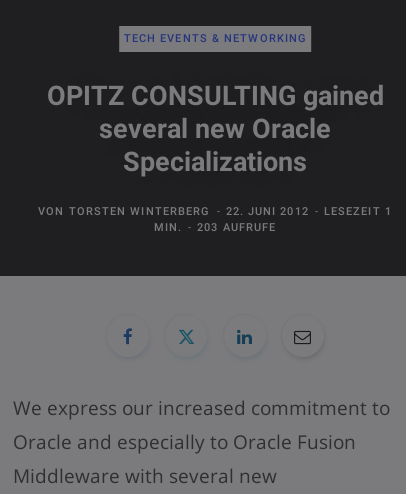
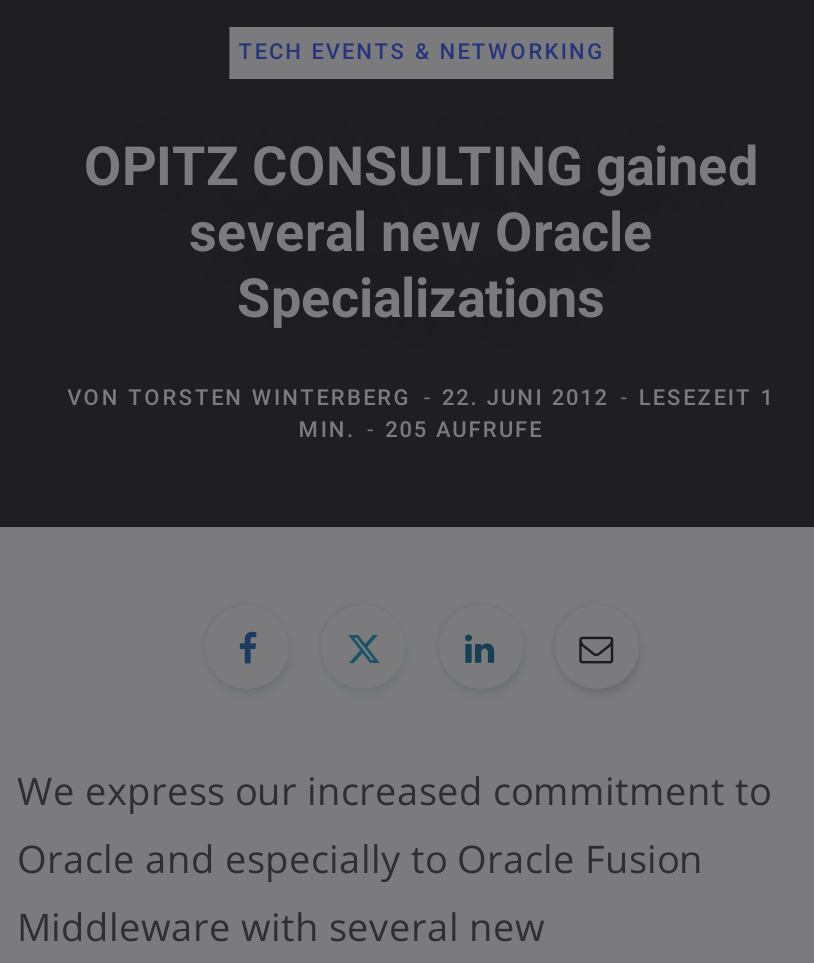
- MIN. 203 AUFRUFE
+ MIN. 205 AUFRUFE
